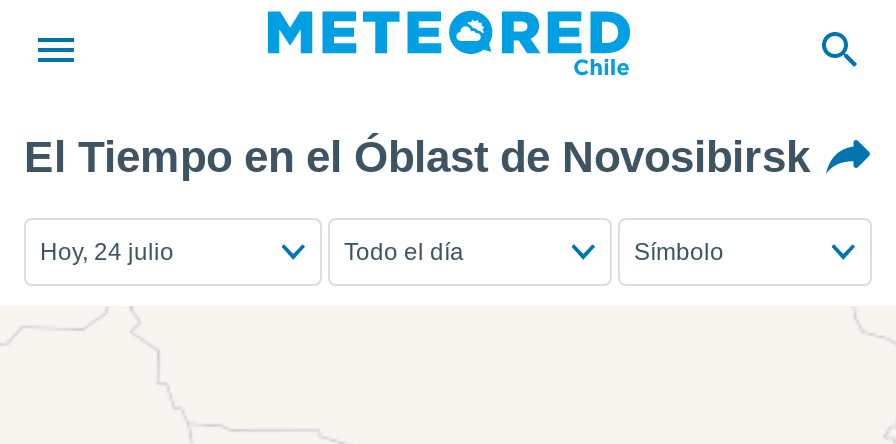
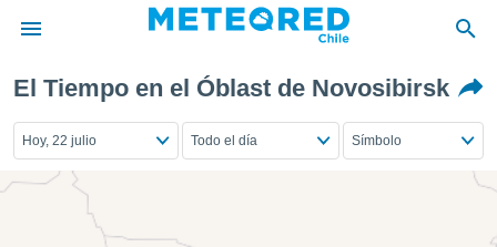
- Hoy, 24 julio
+ Hoy, 22 julio
